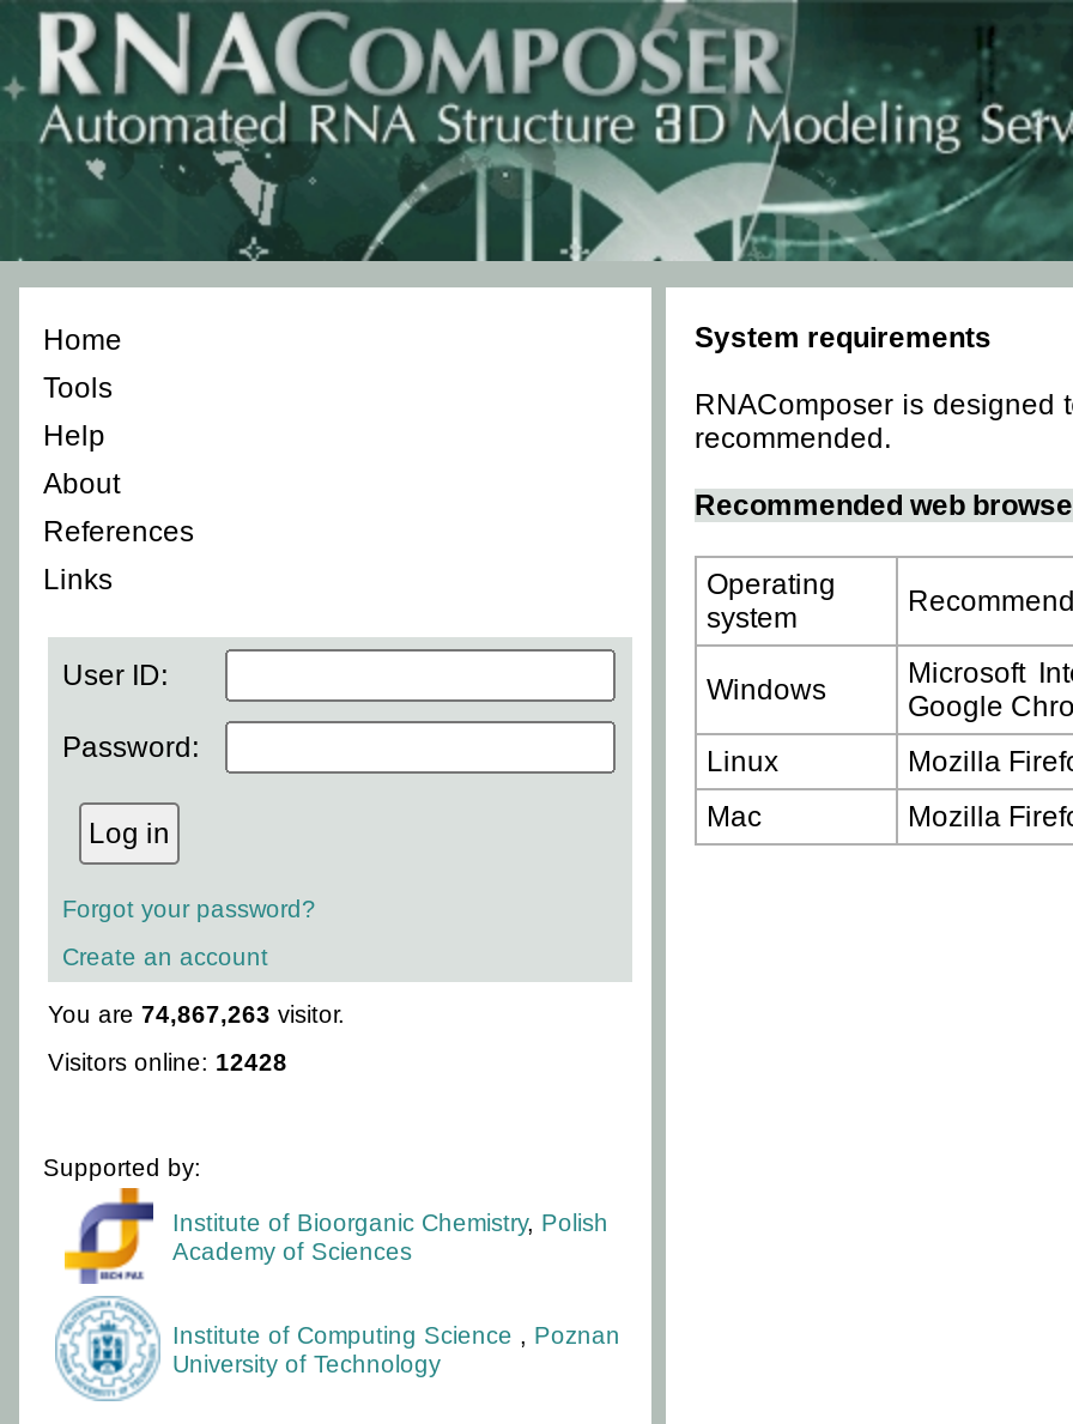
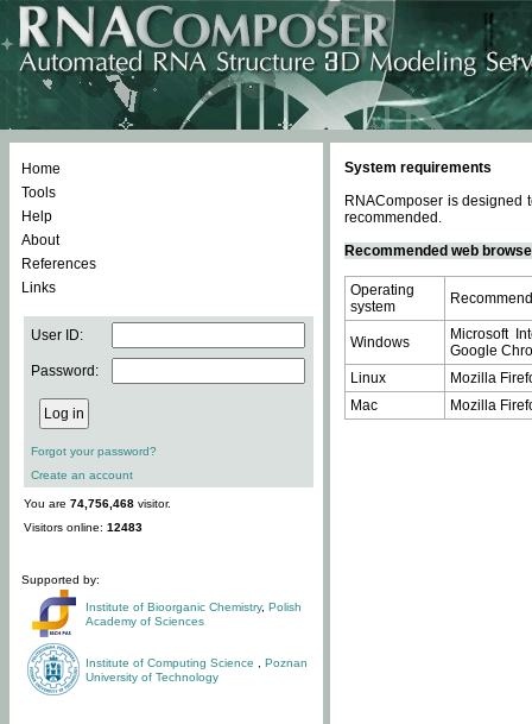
- You are 74,867,263 visitor.
+ You are 74,756,468 visitor.

- Visitors online: 12428
+ Visitors online: 12483
